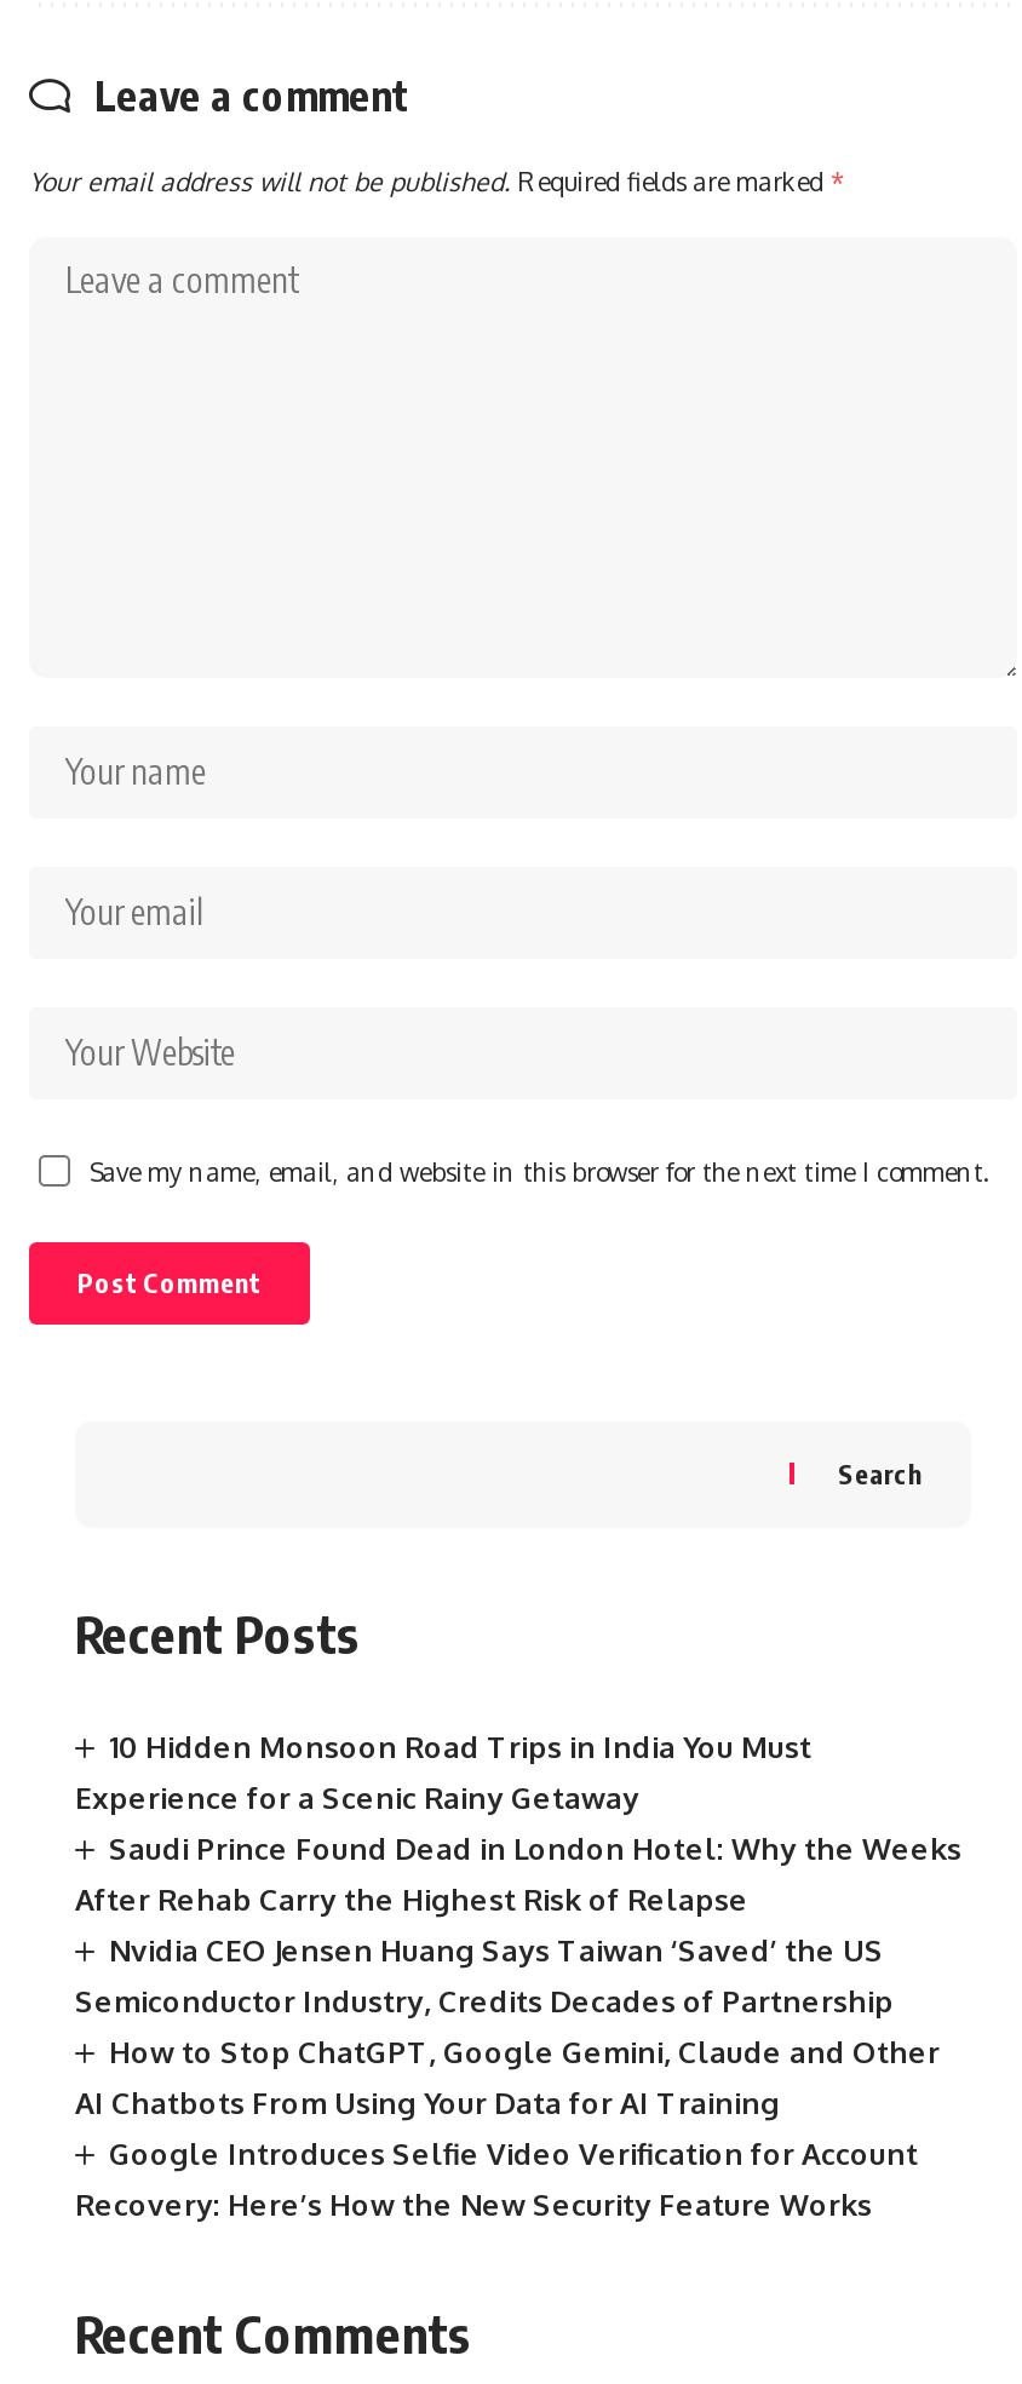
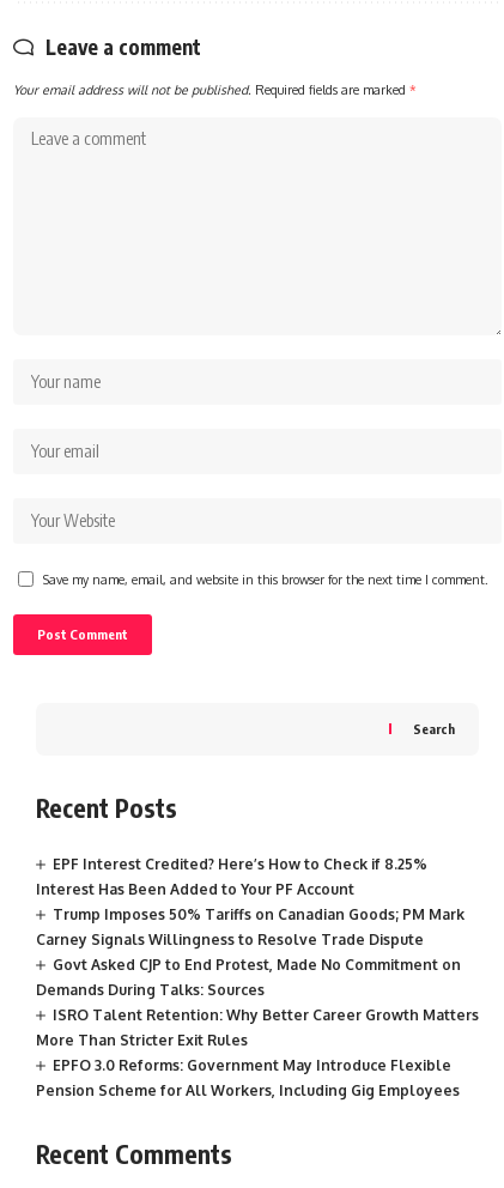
- 10 Hidden Monsoon Road Trips in India You Must
- Experience for a Scenic Rainy Getaway
- Saudi Prince Found Dead in London Hotel: Why the Weeks
- After Rehab Carry the Highest Risk of Relapse
- Nvidia CEO Jensen Huang Says Taiwan ‘Saved’ the US
- Semiconductor Industry, Credits Decades of Partnership
- How to Stop ChatGPT, Google Gemini, Claude and Other
- AI Chatbots From Using Your Data for AI Training
- Google Introduces Selfie Video Verification for Account
- Recovery: Here’s How the New Security Feature Works
+ EPF Interest Credited? Here’s How to Check if 8.25%
+ Interest Has Been Added to Your PF Account
+ Trump Imposes 50% Tariffs on Canadian Goods; PM Mark
+ Carney Signals Willingness to Resolve Trade Dispute
+ Govt Asked CJP to End Protest, Made No Commitment on
+ Demands During Talks: Sources
+ ISRO Talent Retention: Why Better Career Growth Matters
+ More Than Stricter Exit Rules
+ EPFO 3.0 Reforms: Government May Introduce Flexible
+ Pension Scheme for All Workers, Including Gig Employees
